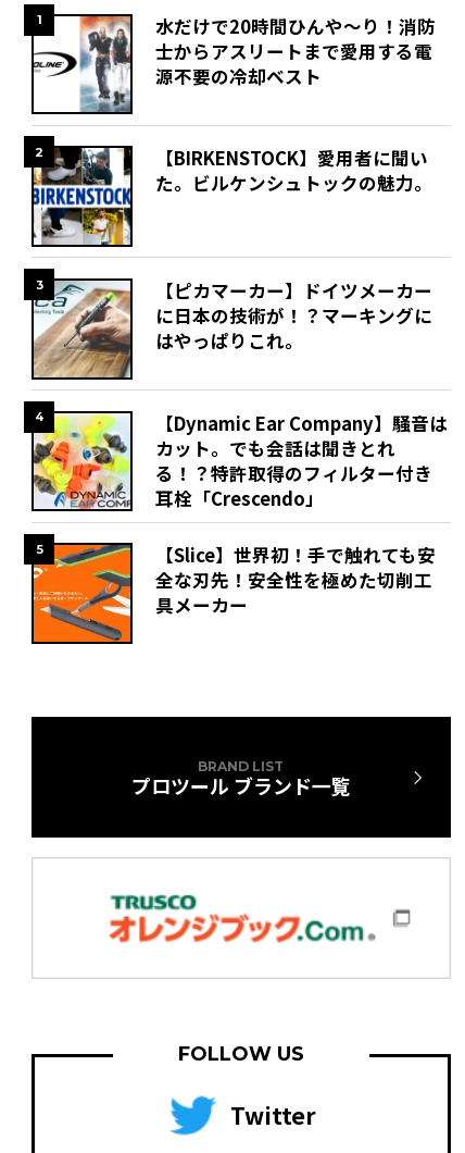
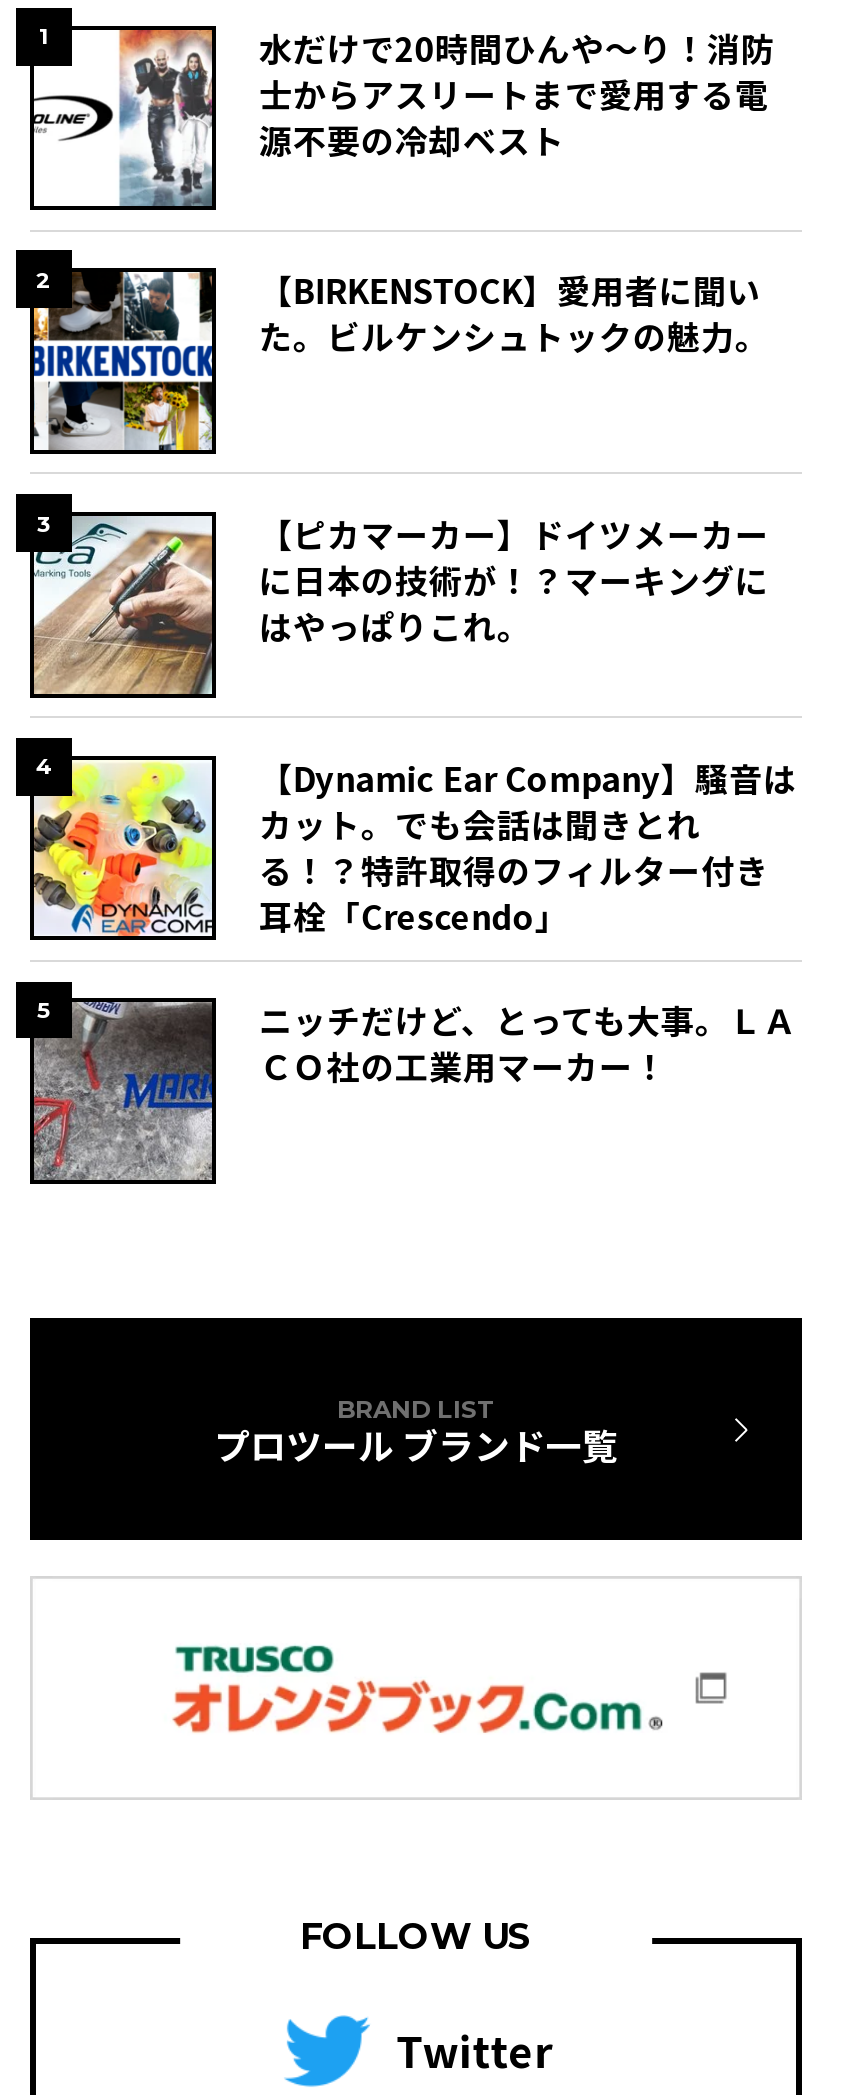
- [image]
- 【Slice】世界初！手で触れても安
- 全な刃先！安全性を極めた切削工
- 具メーカー
+ [image]
+ ニッチだけど、とっても大事。ＬＡ
+ ＣＯ社の工業用マーカー！
